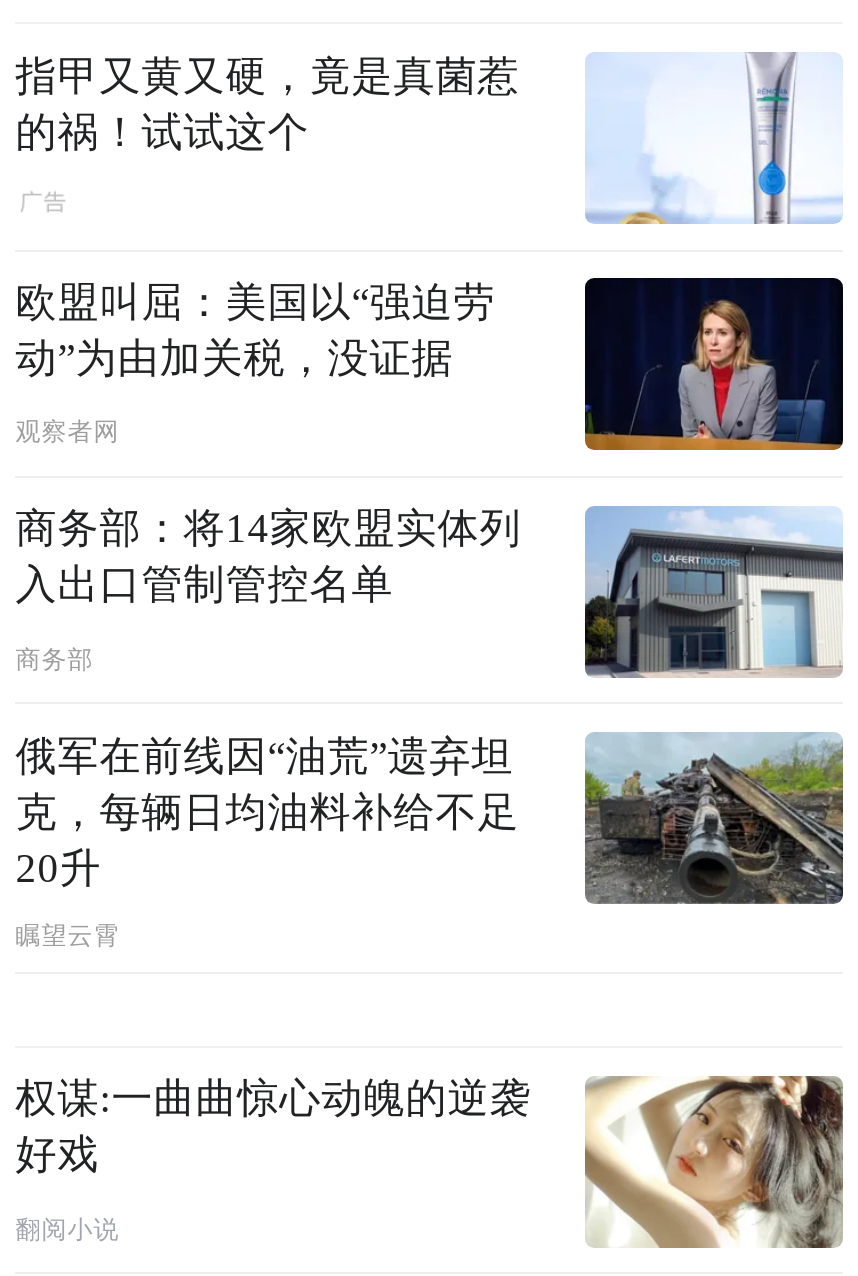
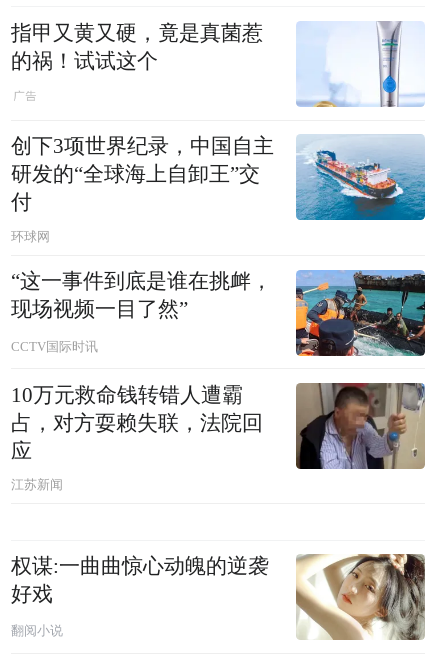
- 欧盟叫屈：美国以“强迫劳
- 动”为由加关税，没证据
+ 创下3项世界纪录，中国自主
+ 研发的“全球海上自卸王”交
+ 付

- [image]
+ [image]

- 观察者网
+ 环球网

- [image]
- 商务部：将14家欧盟实体列
- 入出口管制管控名单
+ [image]
+ “这一事件到底是谁在挑衅，
+ 现场视频一目了然”

- 商务部
+ CCTV国际时讯

- [image]
- 俄军在前线因“油荒”遗弃坦
- 克，每辆日均油料补给不足
- 20升
+ [image]
+ 10万元救命钱转错人遭霸
+ 占，对方耍赖失联，法院回
+ 应

- 瞩望云霄
+ 江苏新闻
